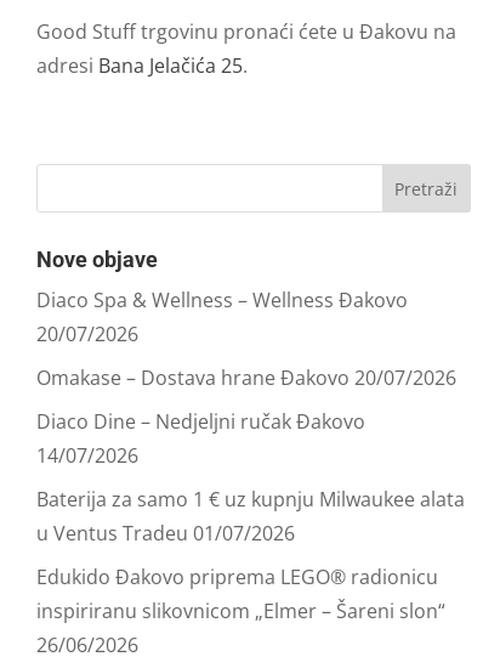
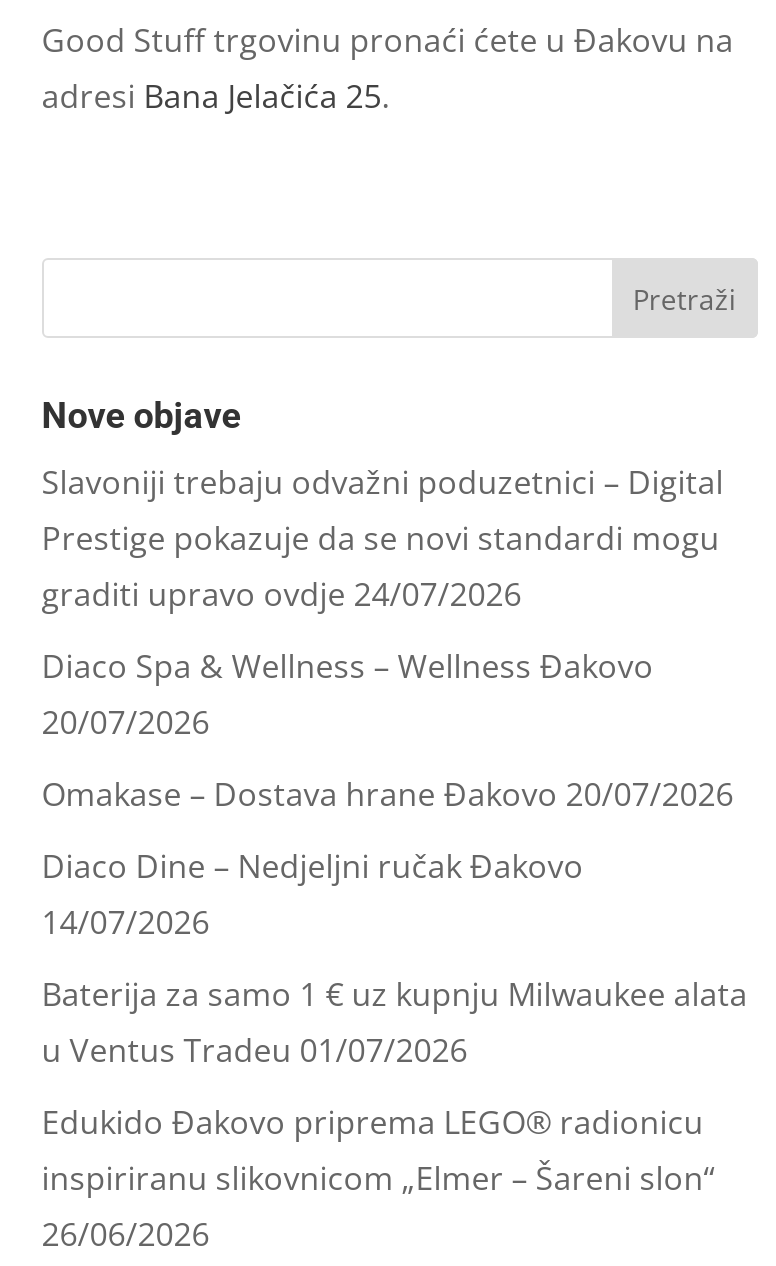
+ Slavoniji trebaju odvažni poduzetnici – Digital
+ Prestige pokazuje da se novi standardi mogu
+ graditi upravo ovdje 24/07/2026
